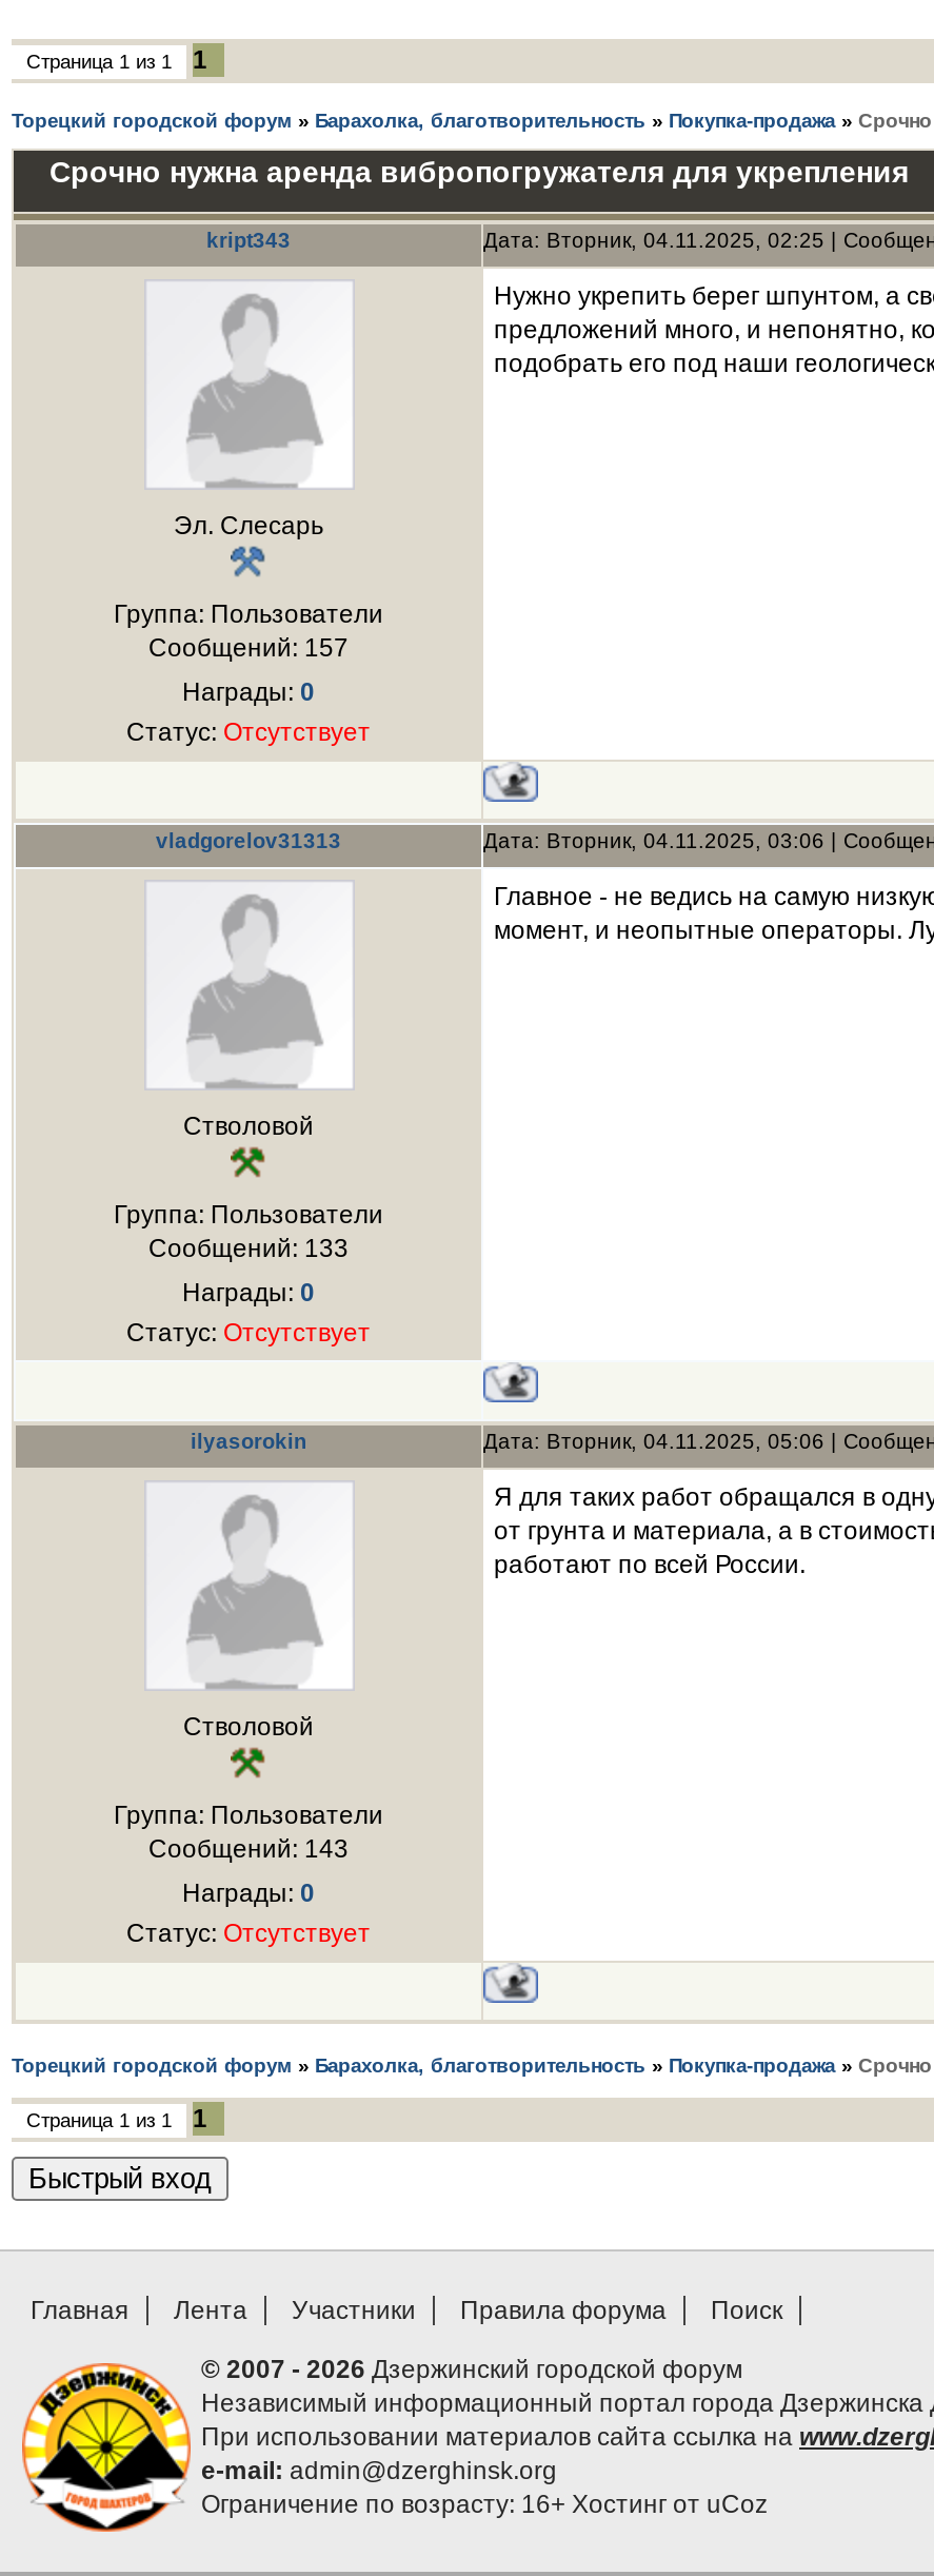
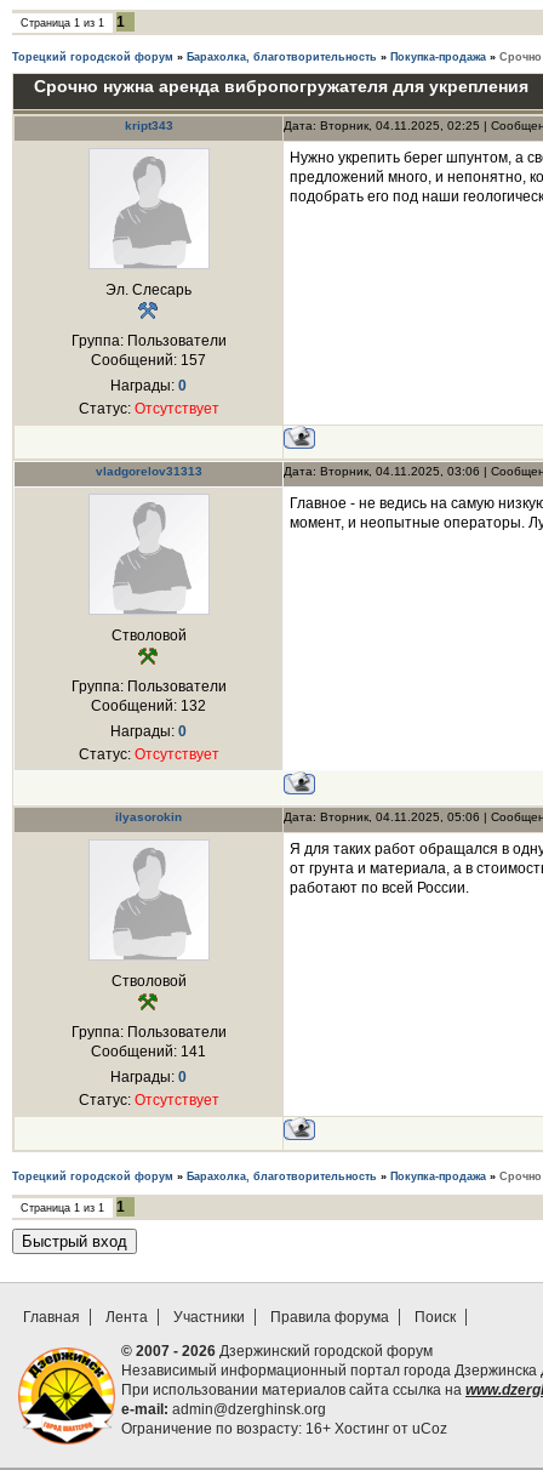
- Сообщений: 133
+ Сообщений: 132

- Сообщений: 143
+ Сообщений: 141
